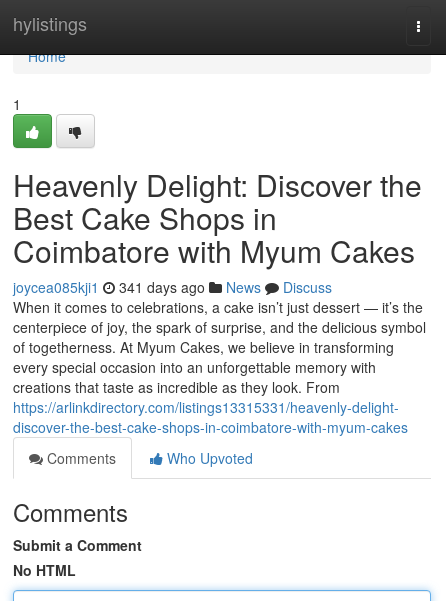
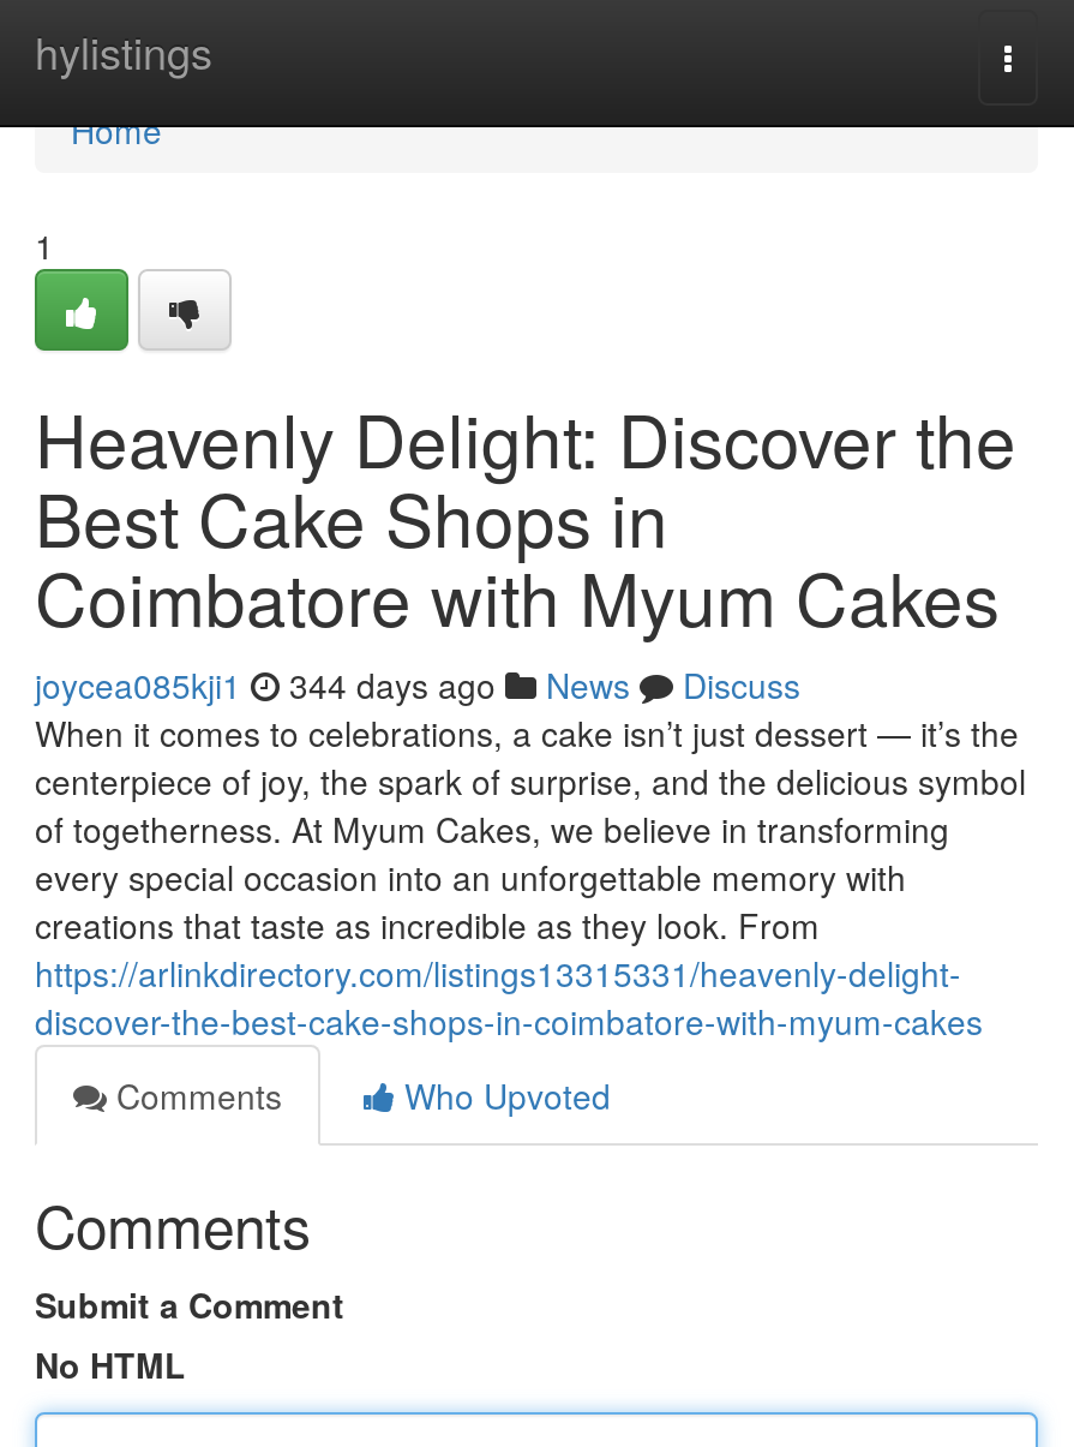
- joycea085kji1 341 days ago News Discuss
+ joycea085kji1 344 days ago News Discuss
